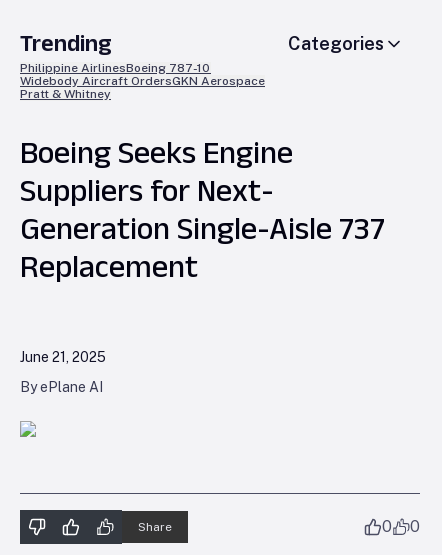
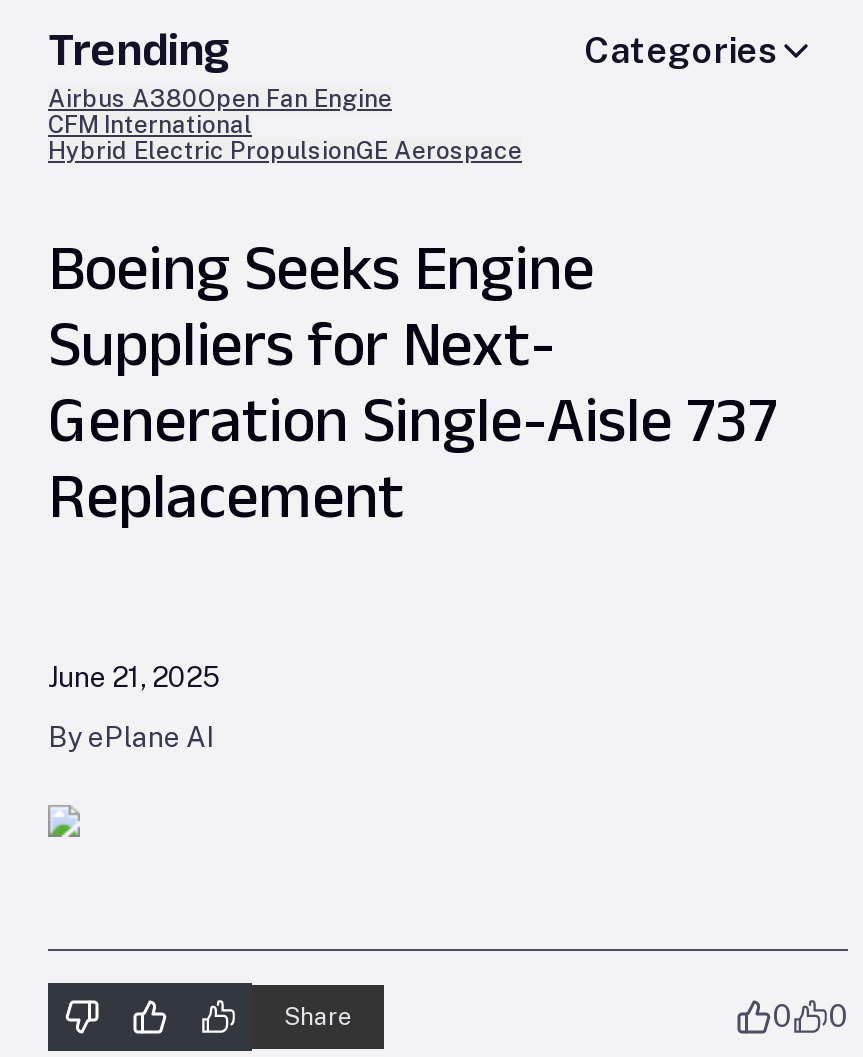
- Philippine AirlinesBoeing 787-10
- Widebody Aircraft OrdersGKN Aerospace
- Pratt & Whitney
+ Airbus A380Open Fan Engine
+ CFM International
+ Hybrid Electric PropulsionGE Aerospace
